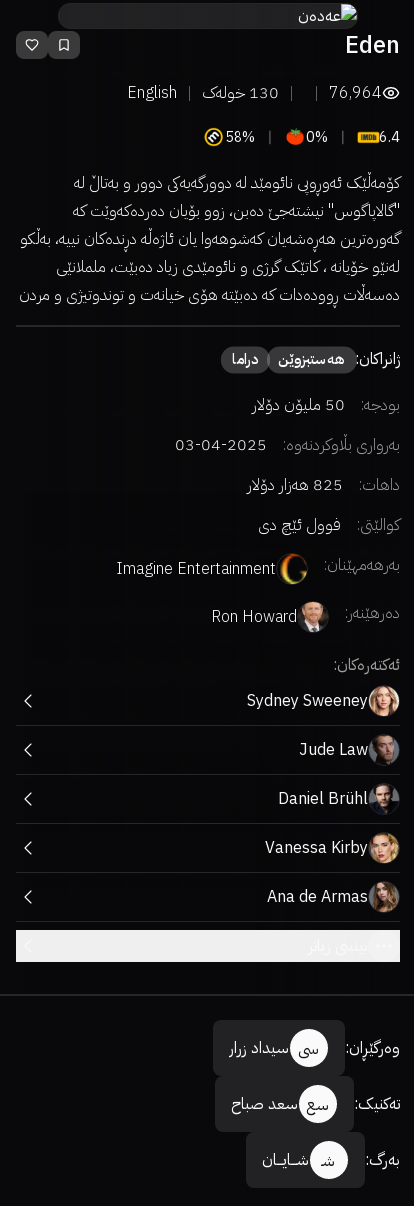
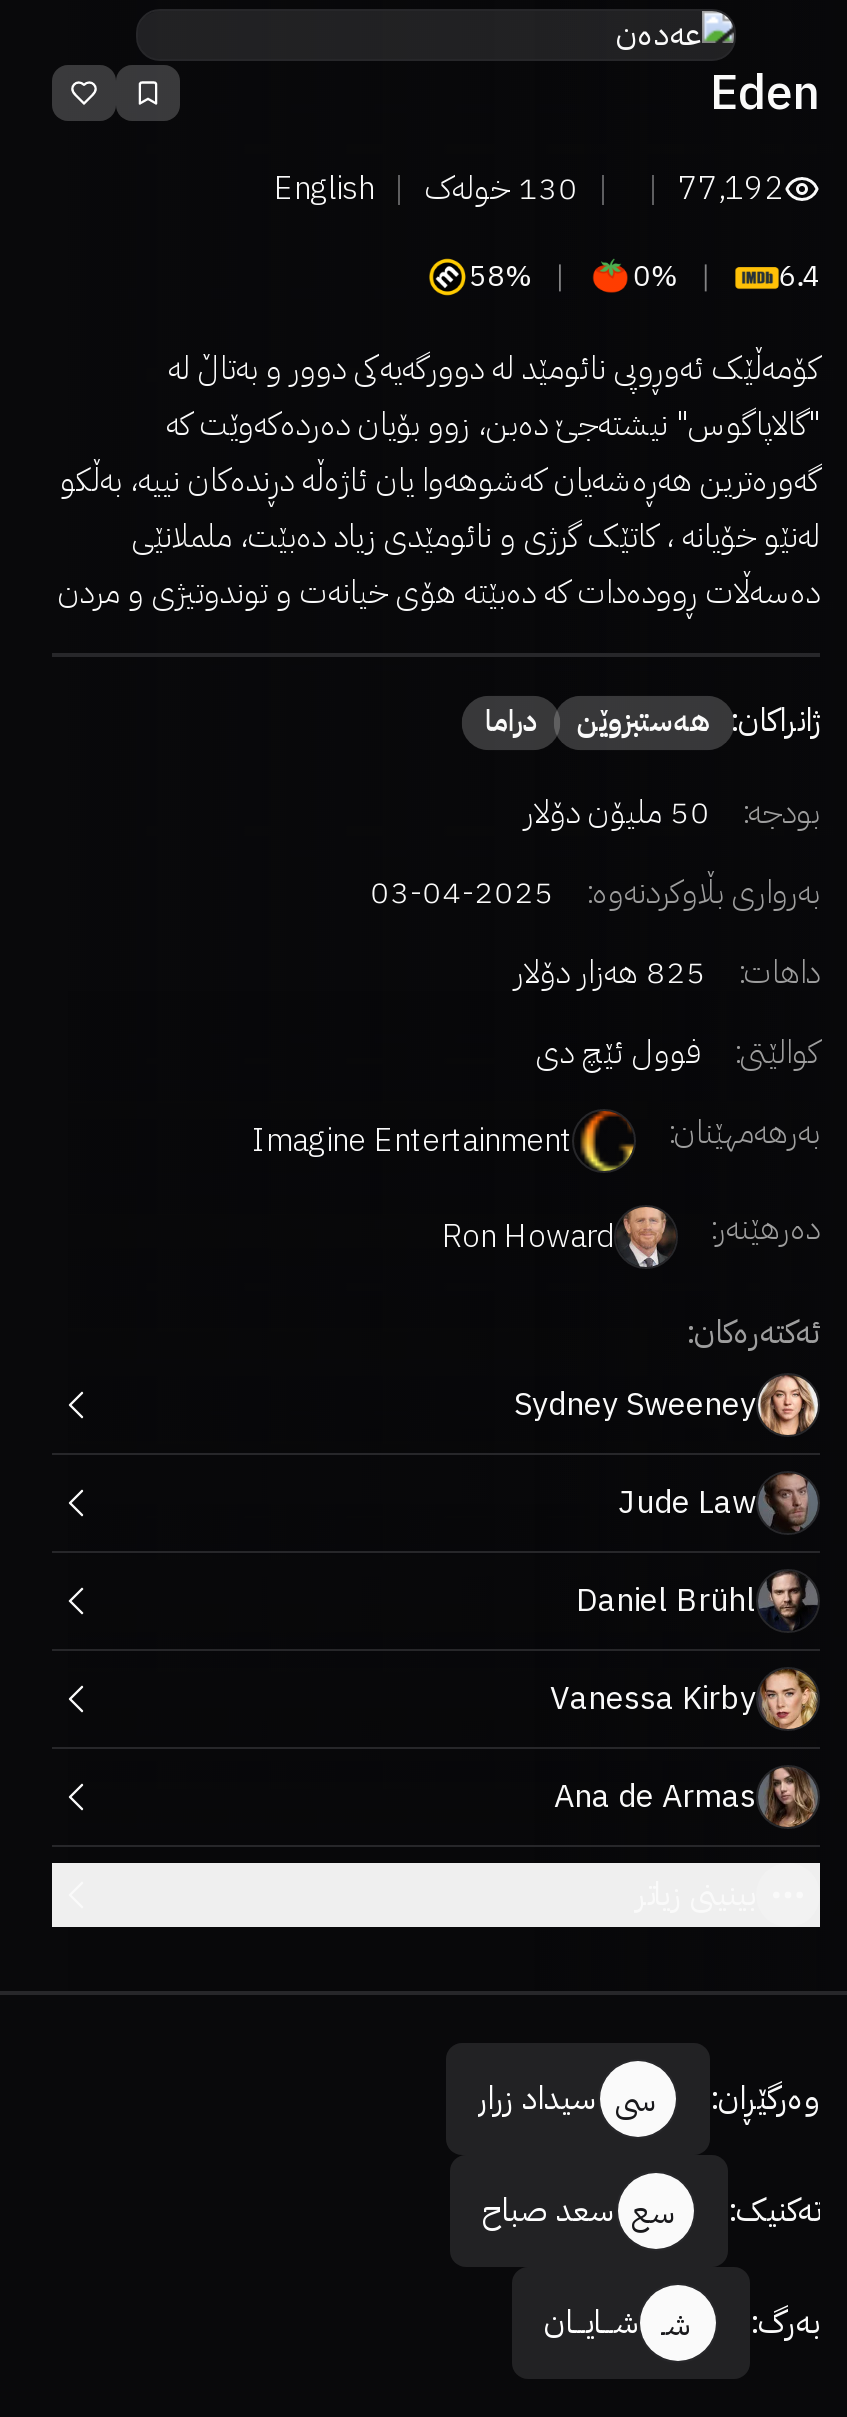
- 76,964
+ 77,192
